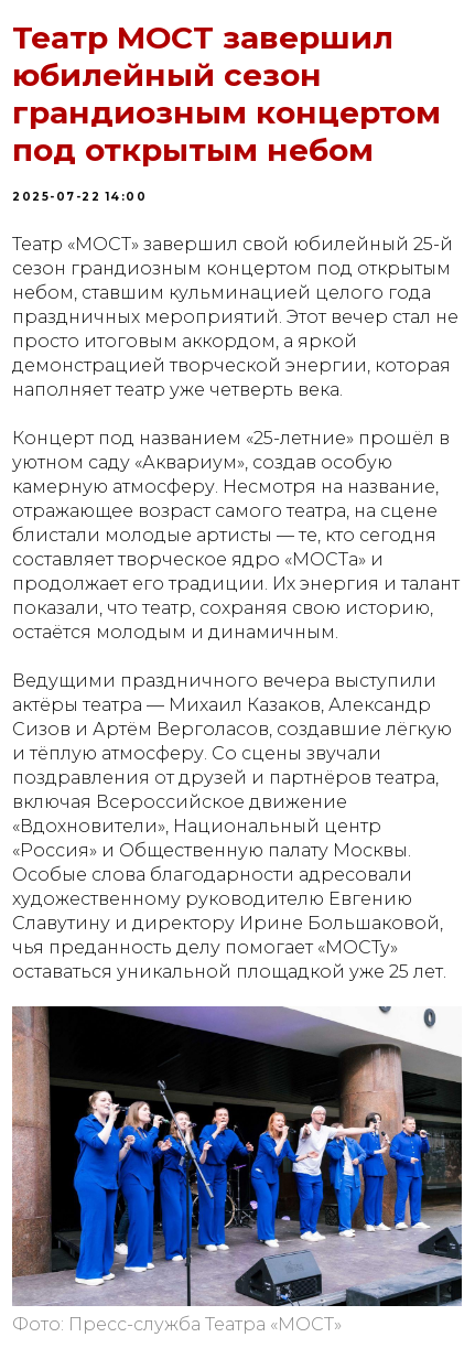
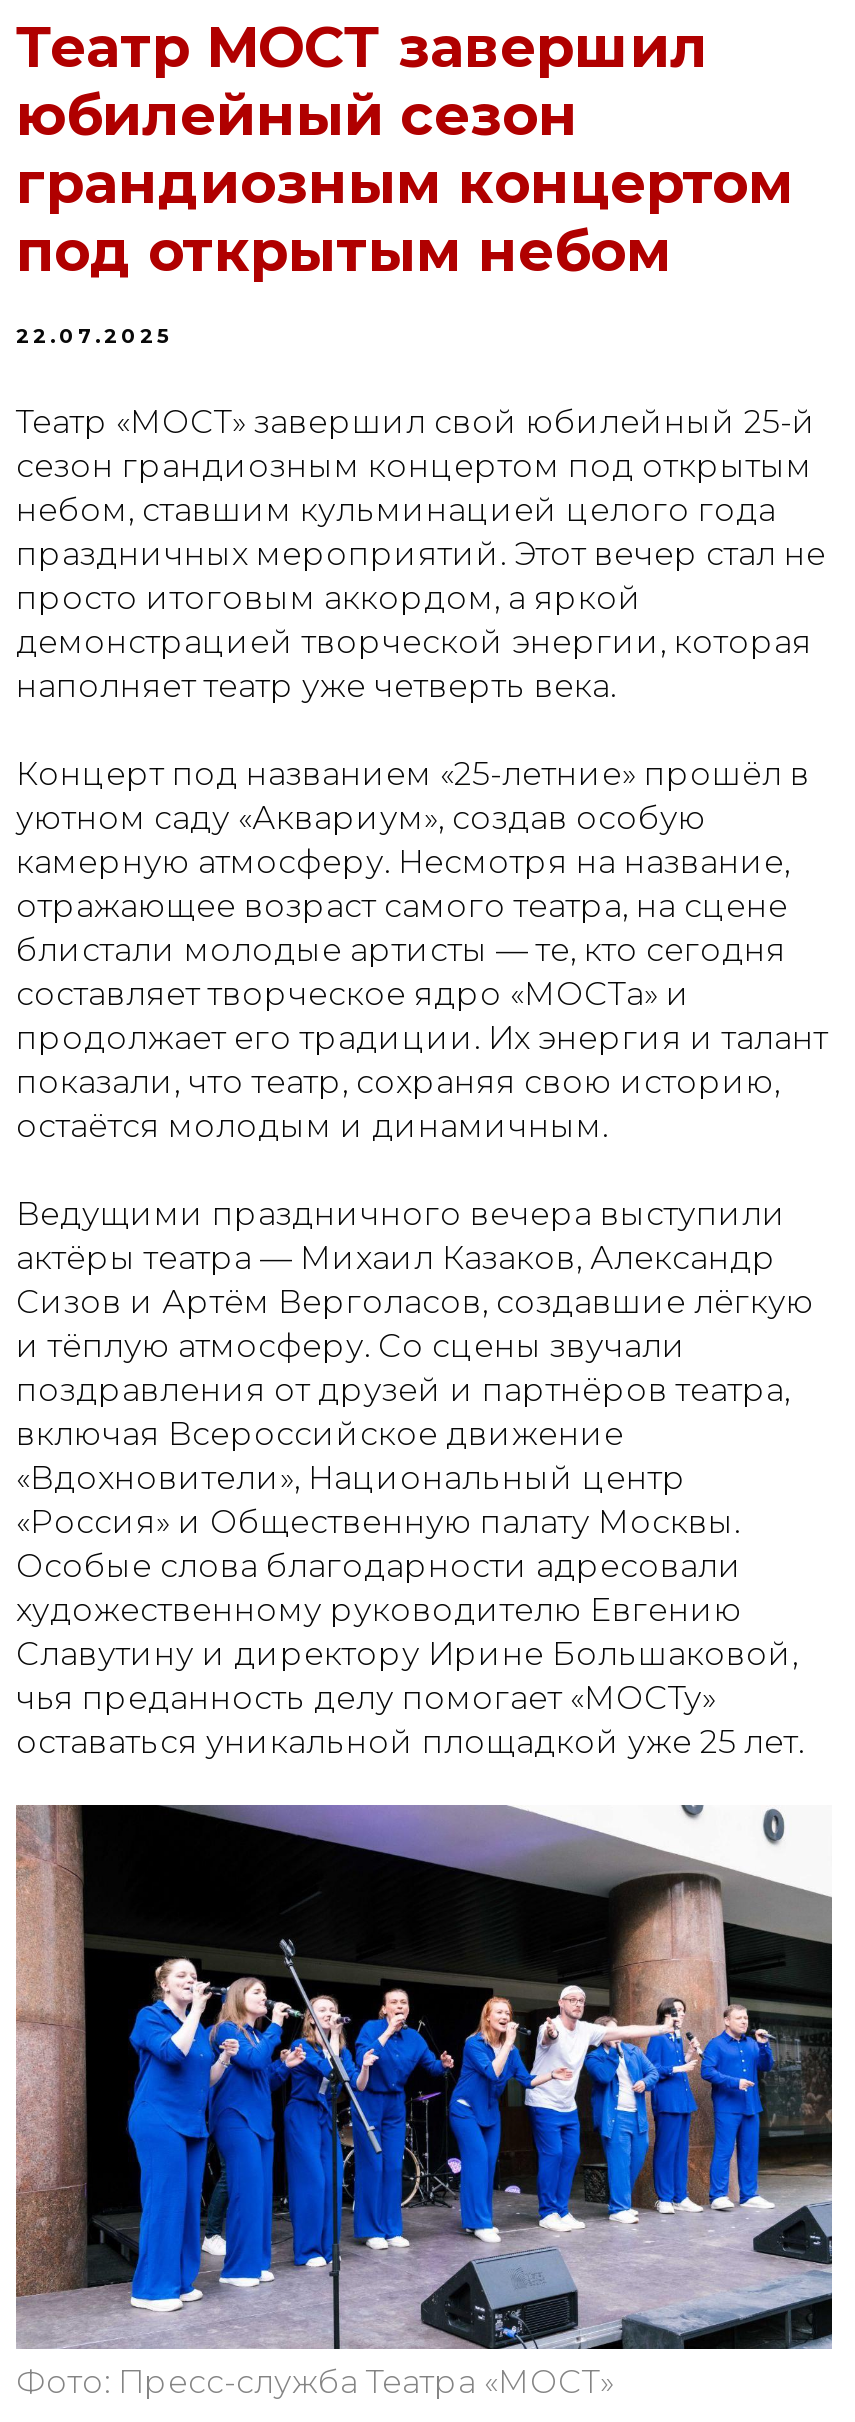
- 2025-07-22 14:00
+ 22.07.2025
